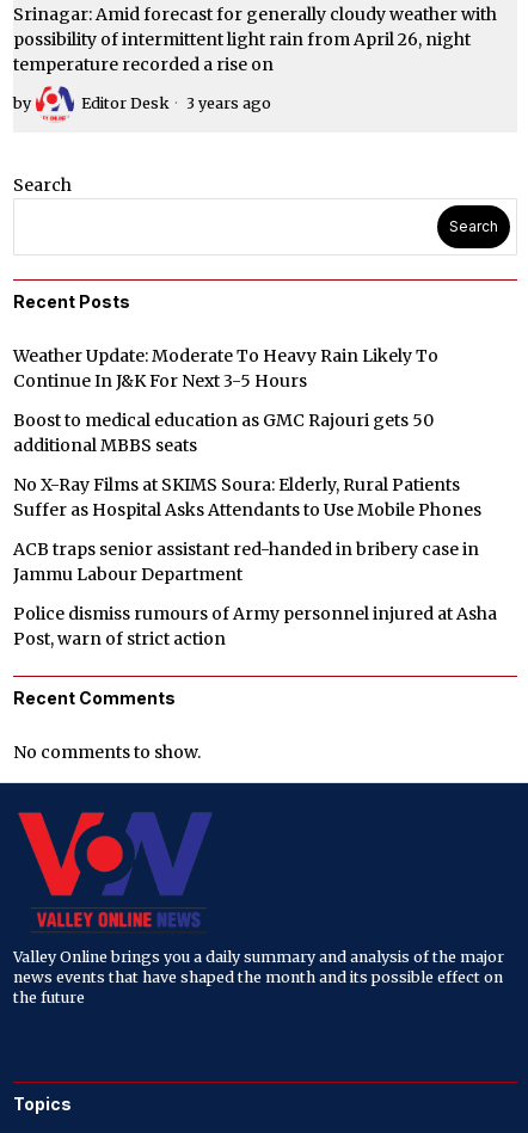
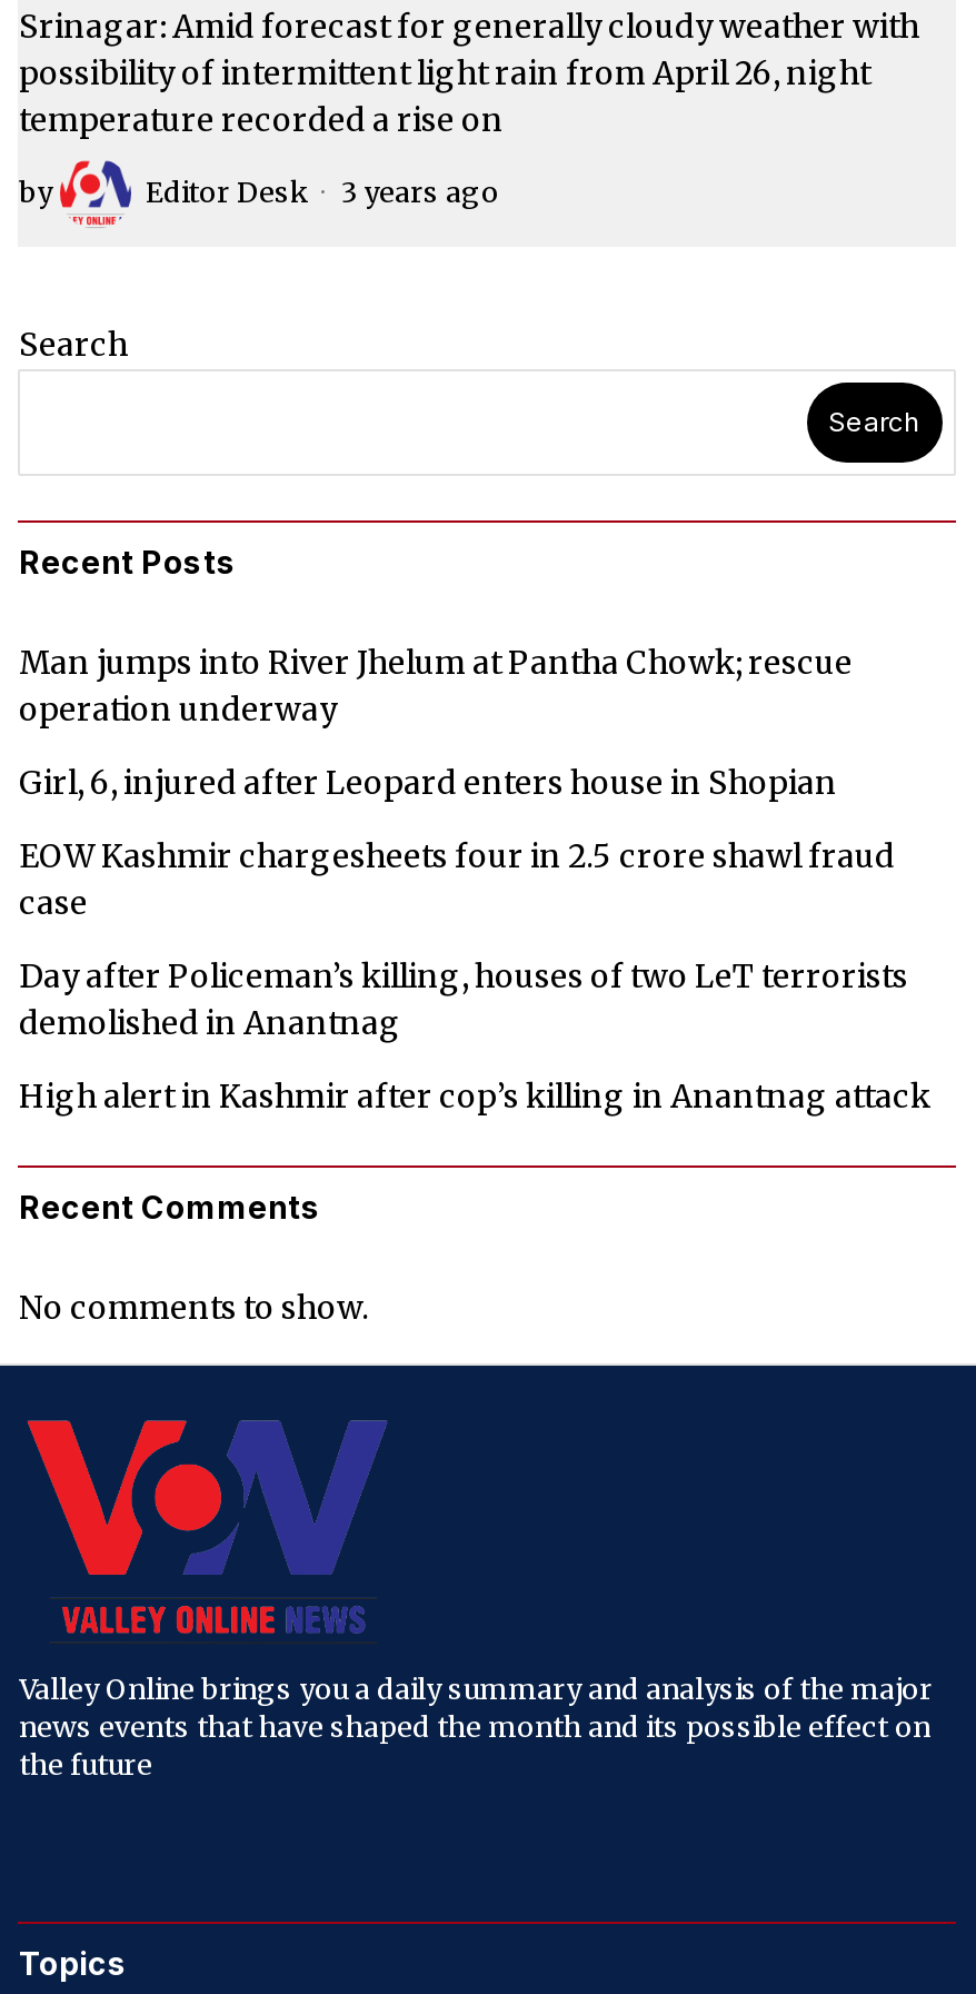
- Weather Update: Moderate To Heavy Rain Likely To
- Continue In J&K For Next 3-5 Hours
+ Man jumps into River Jhelum at Pantha Chowk; rescue
+ operation underway

- Boost to medical education as GMC Rajouri gets 50
- additional MBBS seats
+ Girl, 6, injured after Leopard enters house in Shopian

- No X-Ray Films at SKIMS Soura: Elderly, Rural Patients
- Suffer as Hospital Asks Attendants to Use Mobile Phones
+ EOW Kashmir chargesheets four in 2.5 crore shawl fraud
+ case

- ACB traps senior assistant red-handed in bribery case in
- Jammu Labour Department
+ Day after Policeman’s killing, houses of two LeT terrorists
+ demolished in Anantnag

- Police dismiss rumours of Army personnel injured at Asha
- Post, warn of strict action
+ High alert in Kashmir after cop’s killing in Anantnag attack
